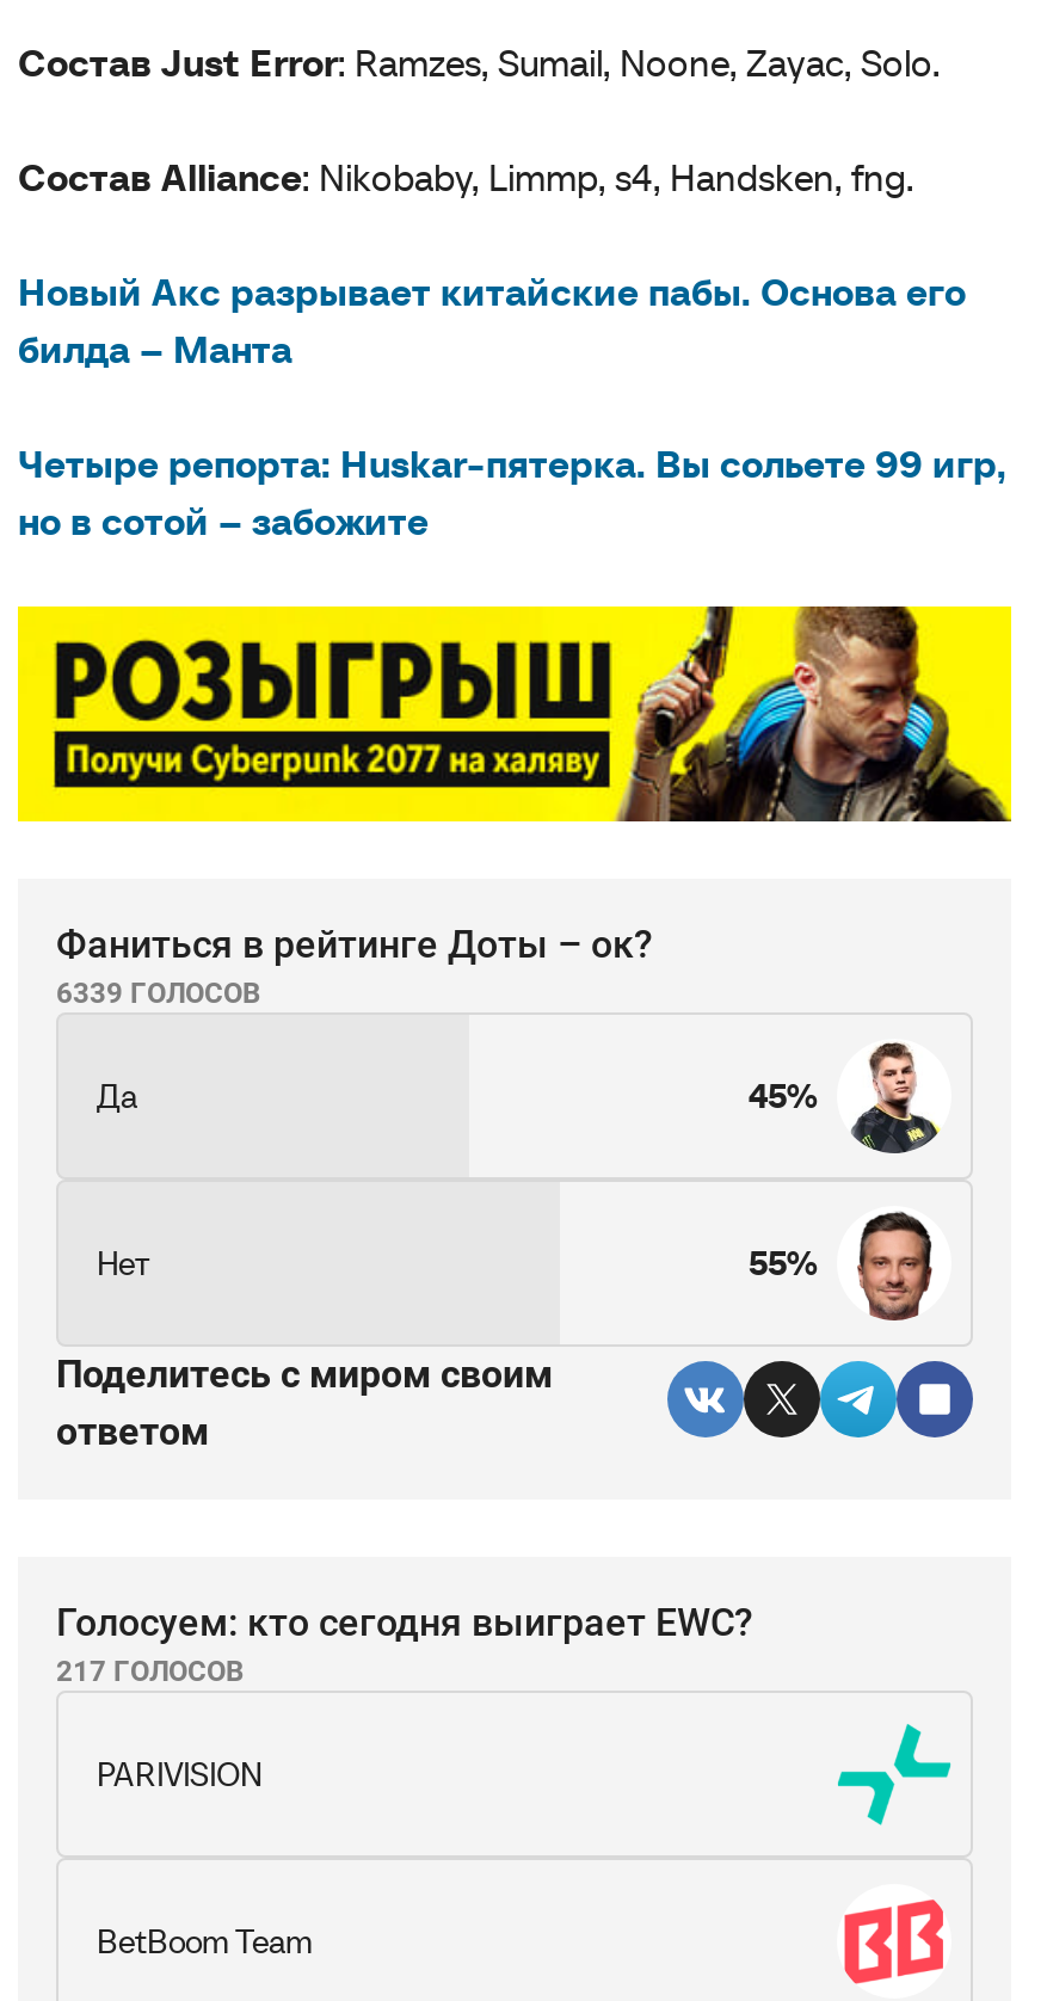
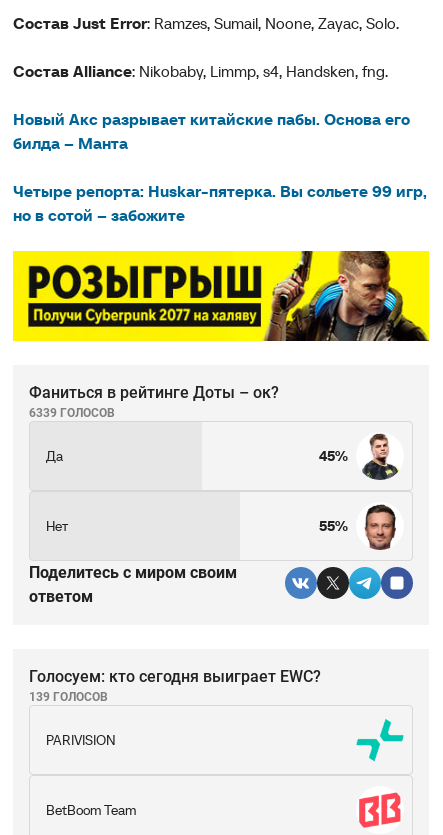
- 217 ГОЛОСОВ
+ 139 ГОЛОСОВ
